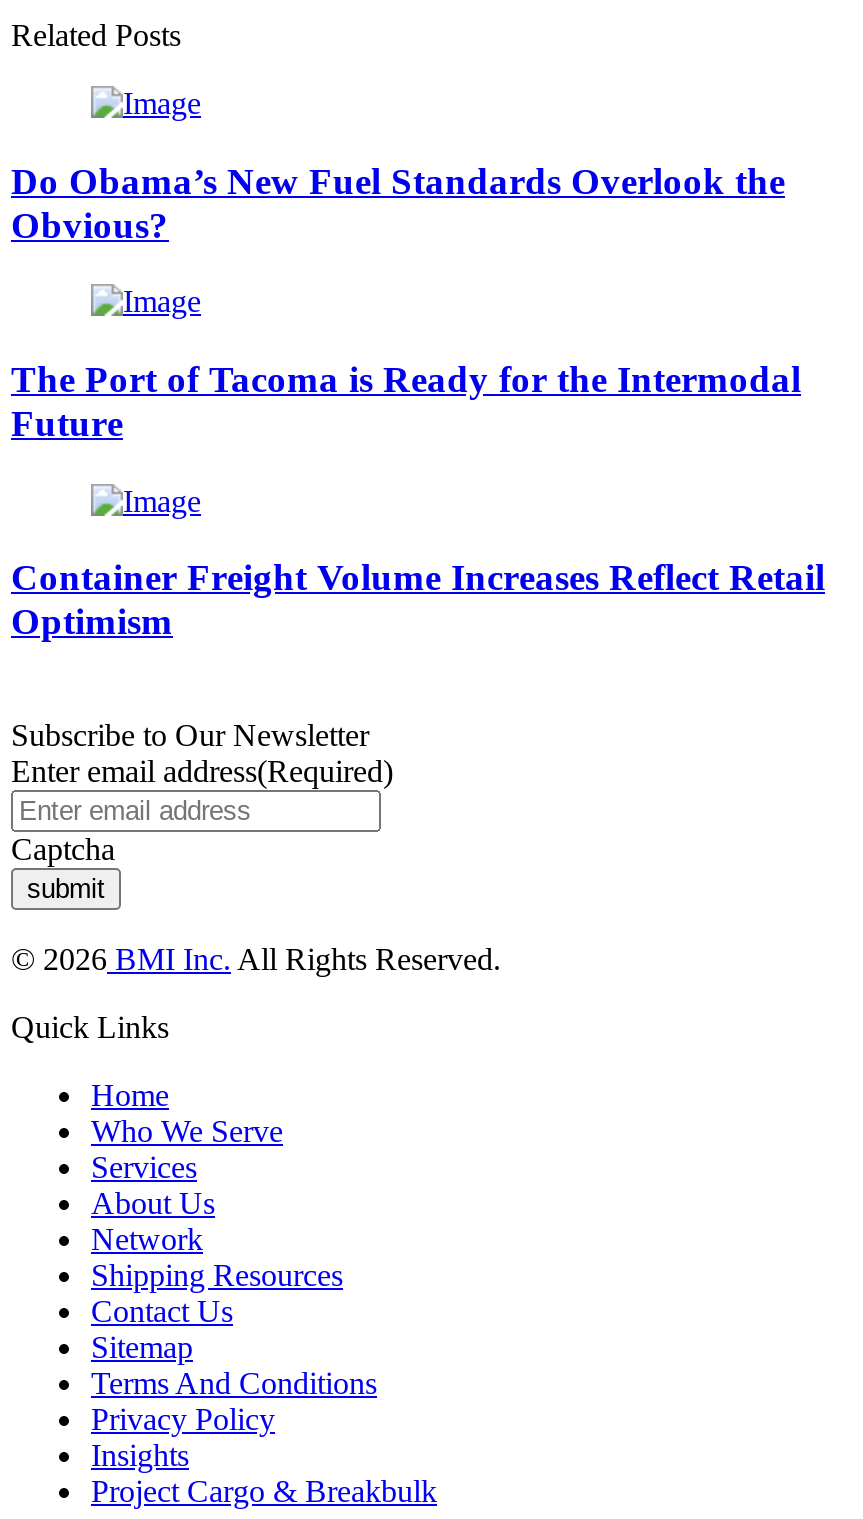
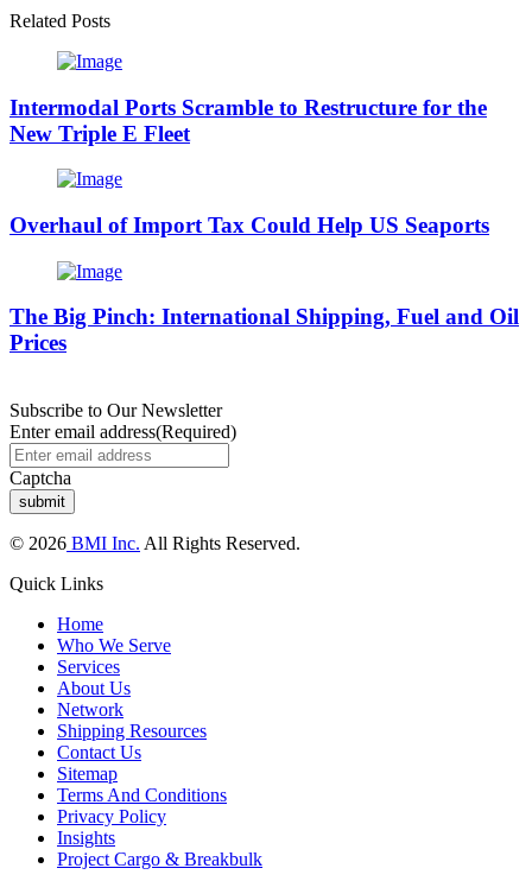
- Do Obama’s New Fuel Standards Overlook the
- Obvious?
+ Intermodal Ports Scramble to Restructure for the
+ New Triple E Fleet

- The Port of Tacoma is Ready for the Intermodal
- Future
+ Overhaul of Import Tax Could Help US Seaports

- Container Freight Volume Increases Reflect Retail
- Optimism
+ The Big Pinch: International Shipping, Fuel and Oil
+ Prices
